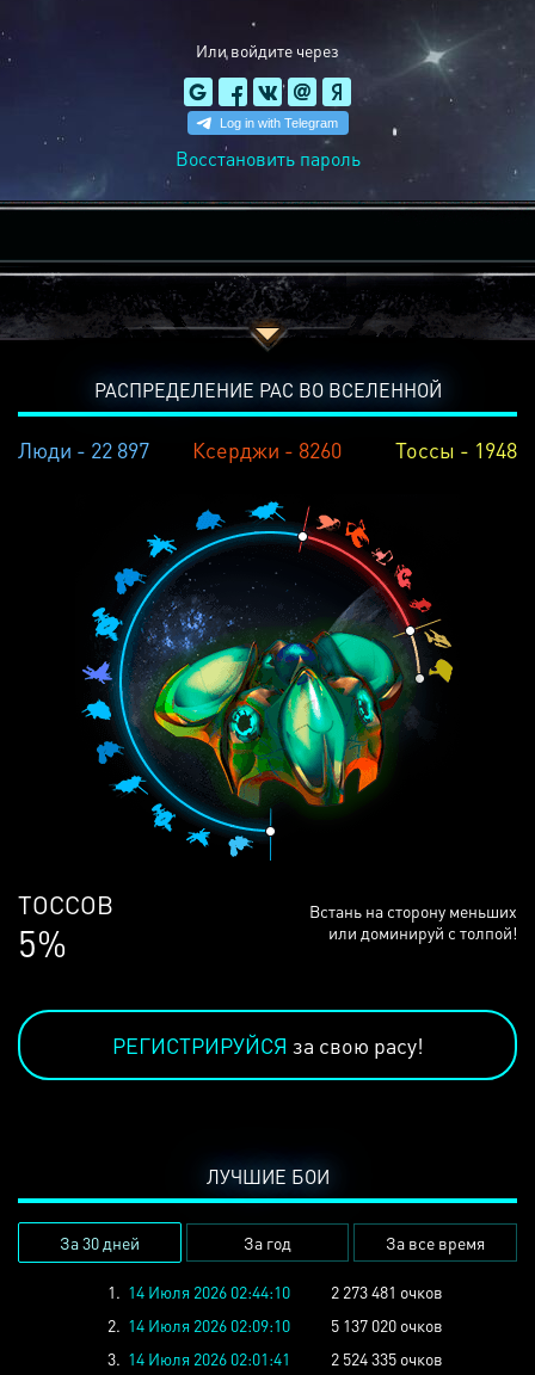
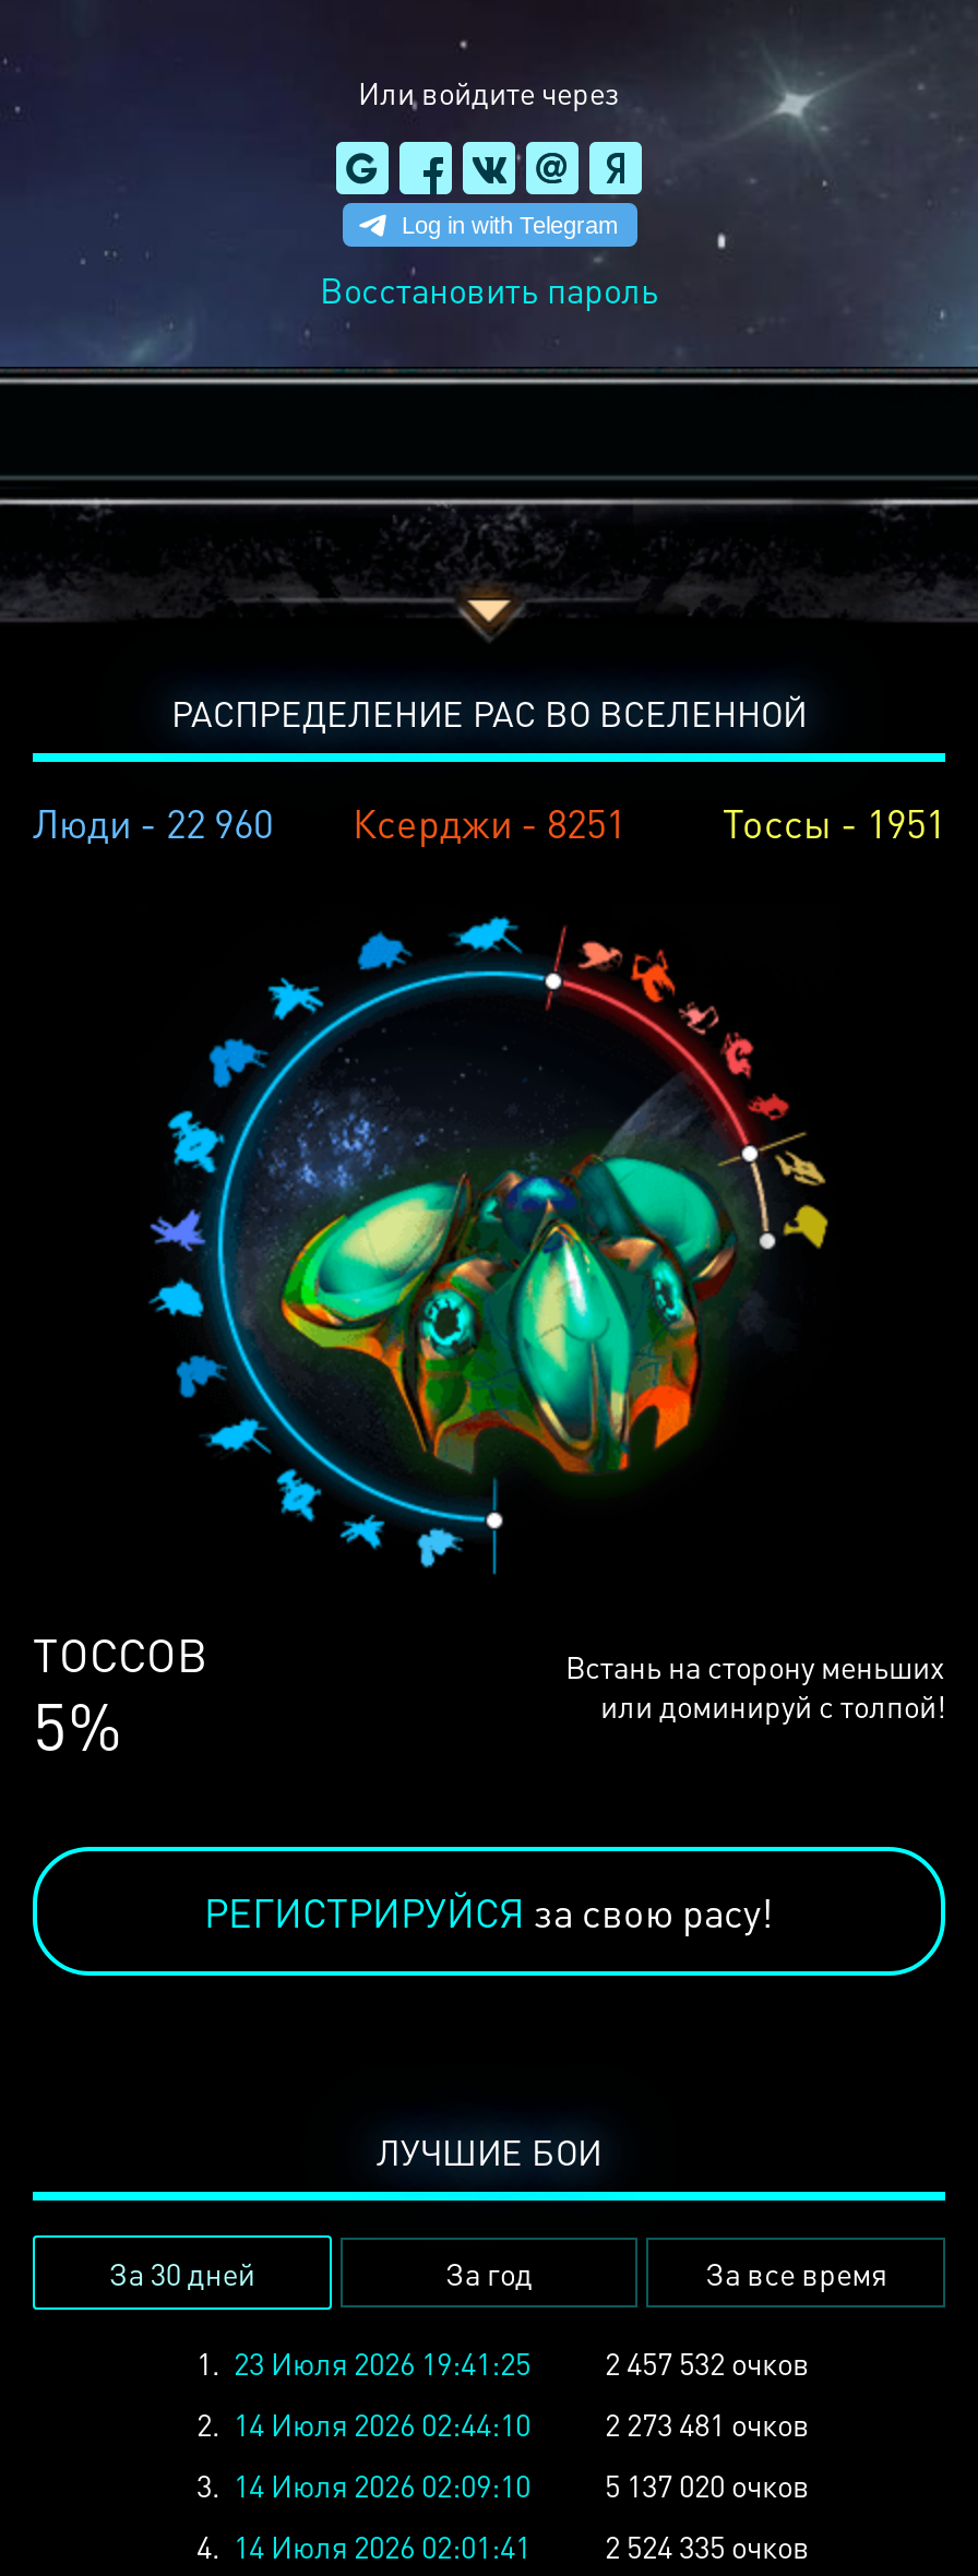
- Люди - 22 897
+ Люди - 22 960

- Ксерджи - 8260
+ Ксерджи - 8251

- Тоссы - 1948
+ Тоссы - 1951

- 1. 14 Июля 2026 02:44:10
+ 1. 23 Июля 2026 19:41:25
+ 2 457 532 очков
+ 2. 14 Июля 2026 02:44:10

- 2. 14 Июля 2026 02:09:10 5 137 020 очков
+ 3. 14 Июля 2026 02:09:10 5 137 020 очков

- 3. 14 Июля 2026 02:01:41 2 524 335 очков
+ 4. 14 Июля 2026 02:01:41 2 524 335 очков
